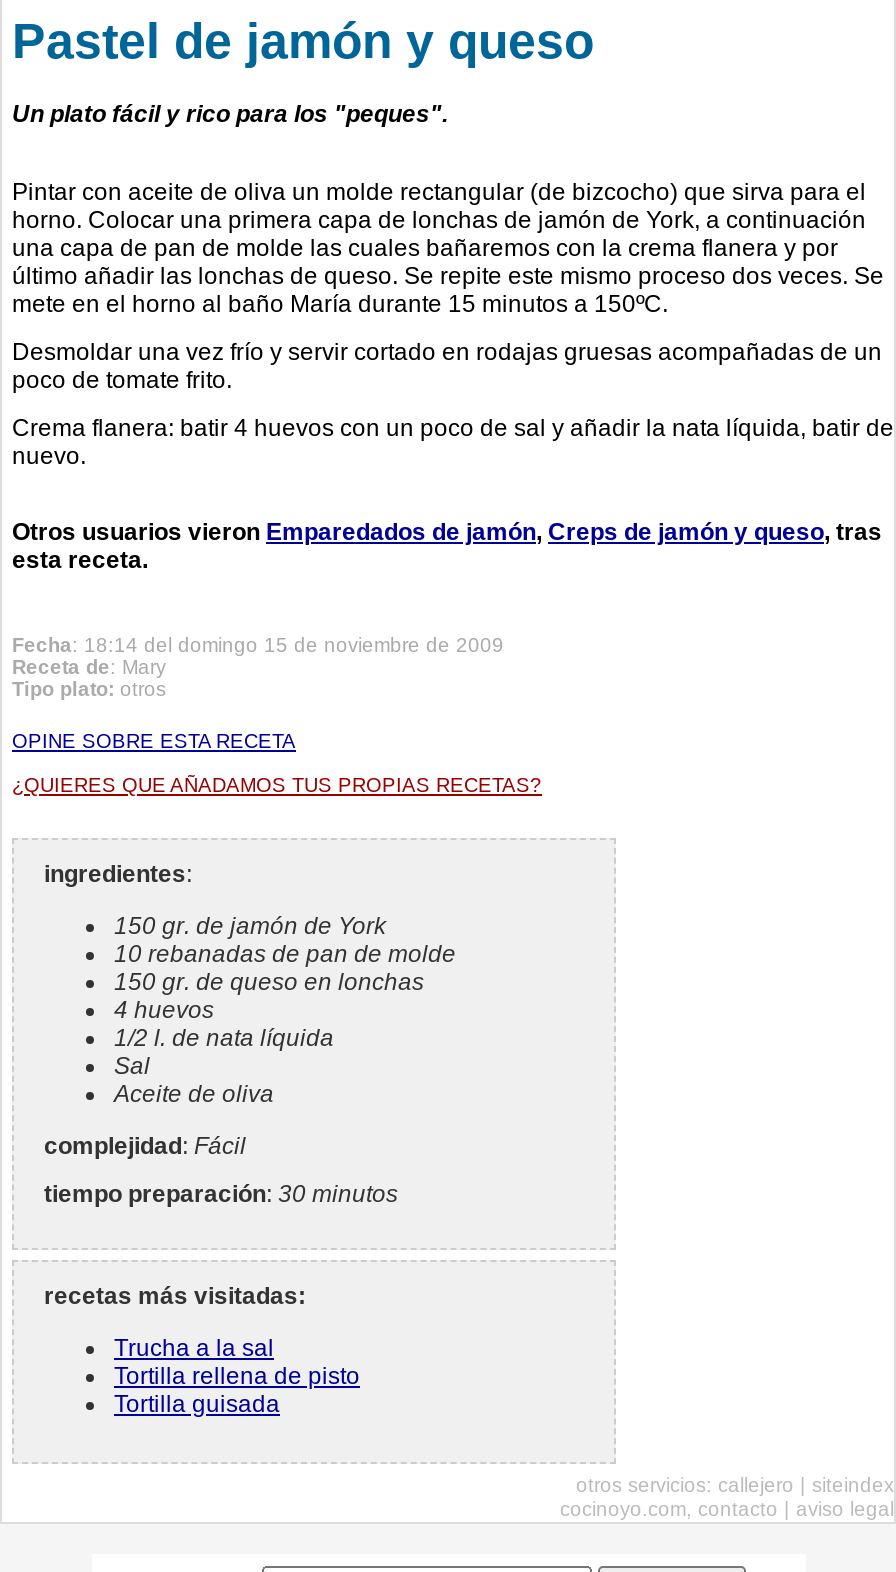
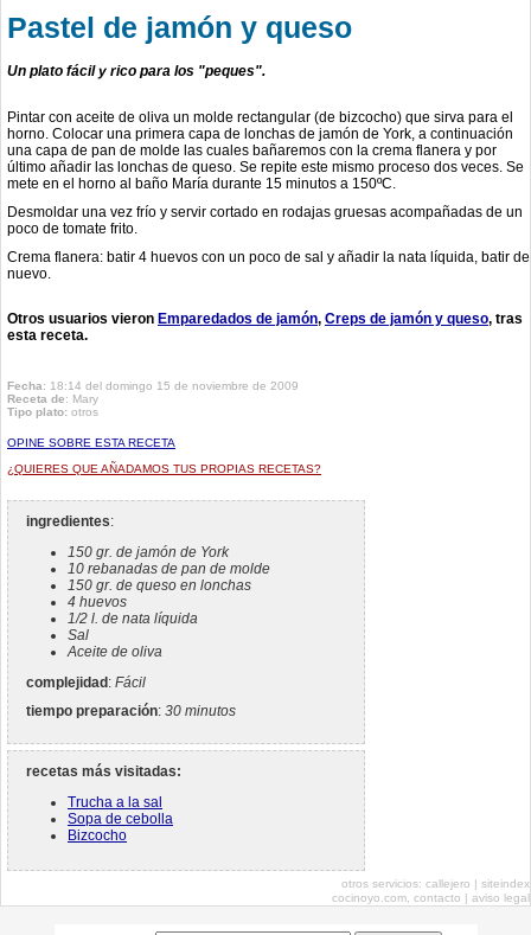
- Tortilla rellena de pisto
- Tortilla guisada
+ Sopa de cebolla
+ Bizcocho
